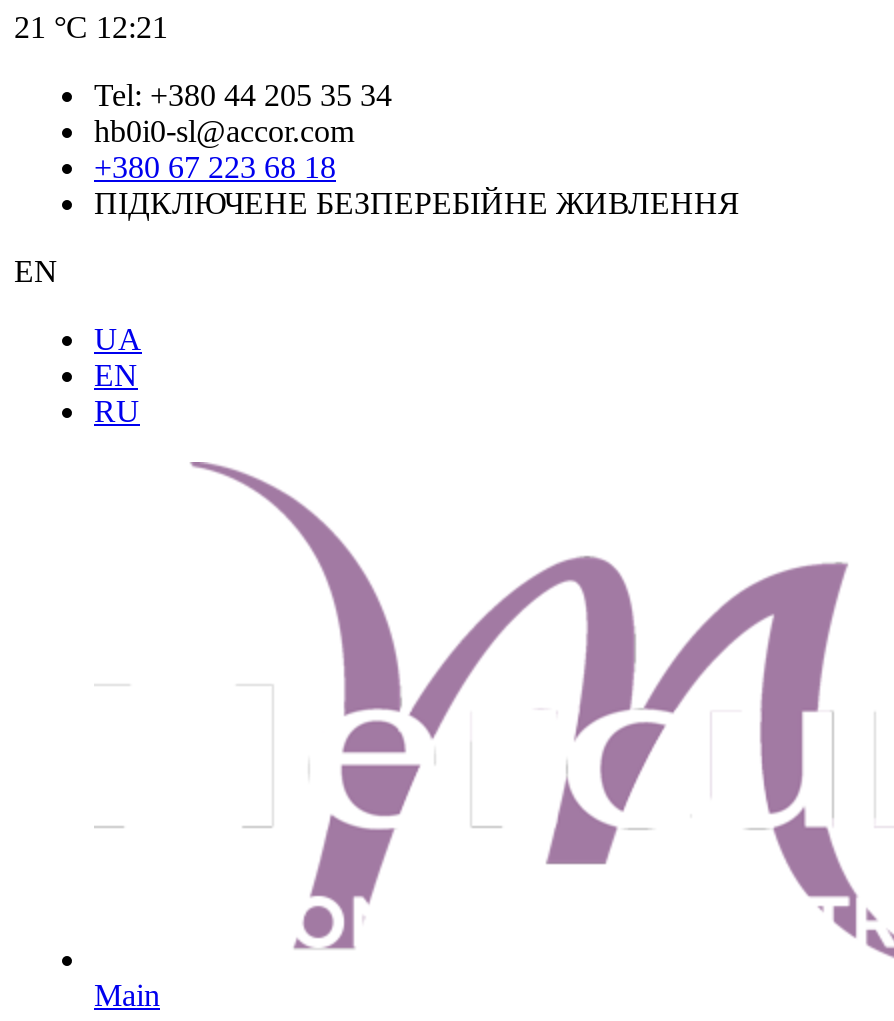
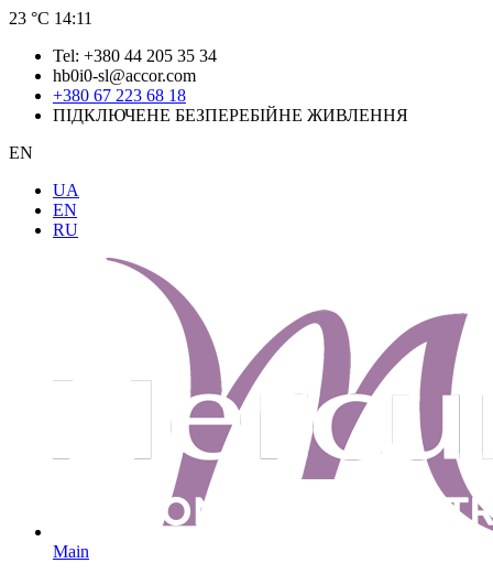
- 21 °C 12:21
+ 23 °C 14:11
